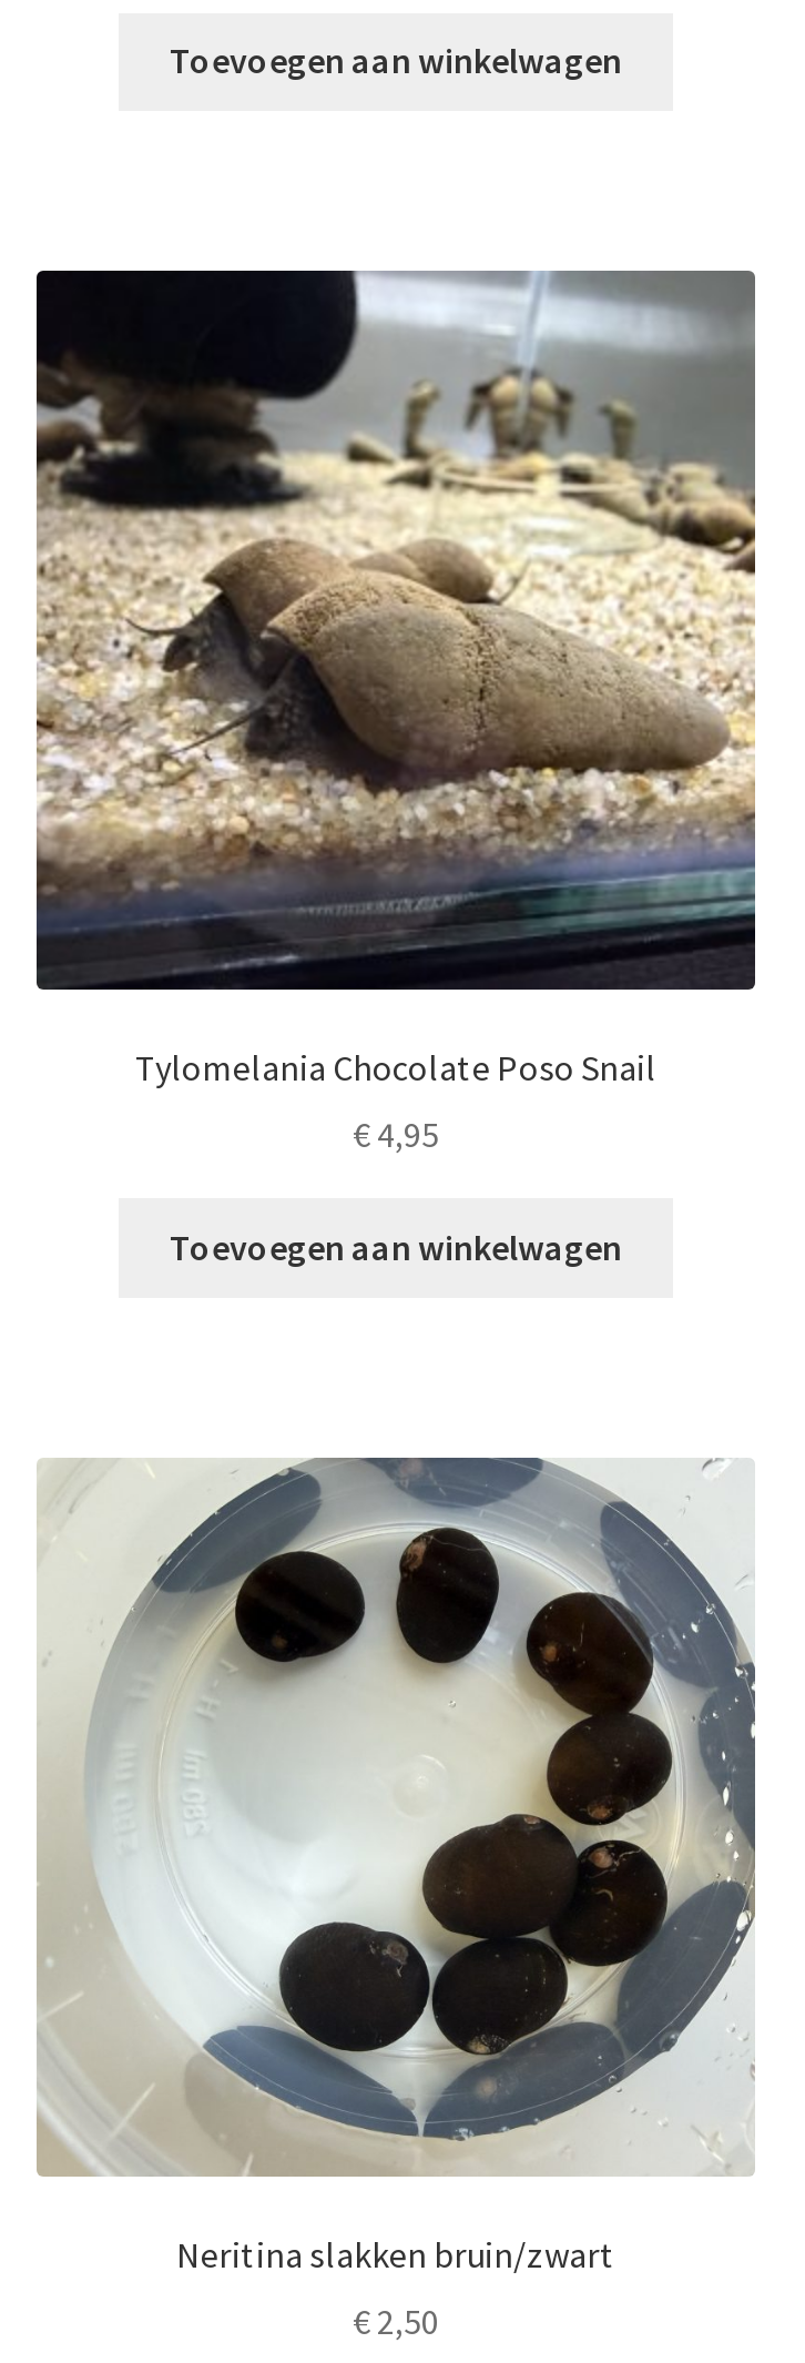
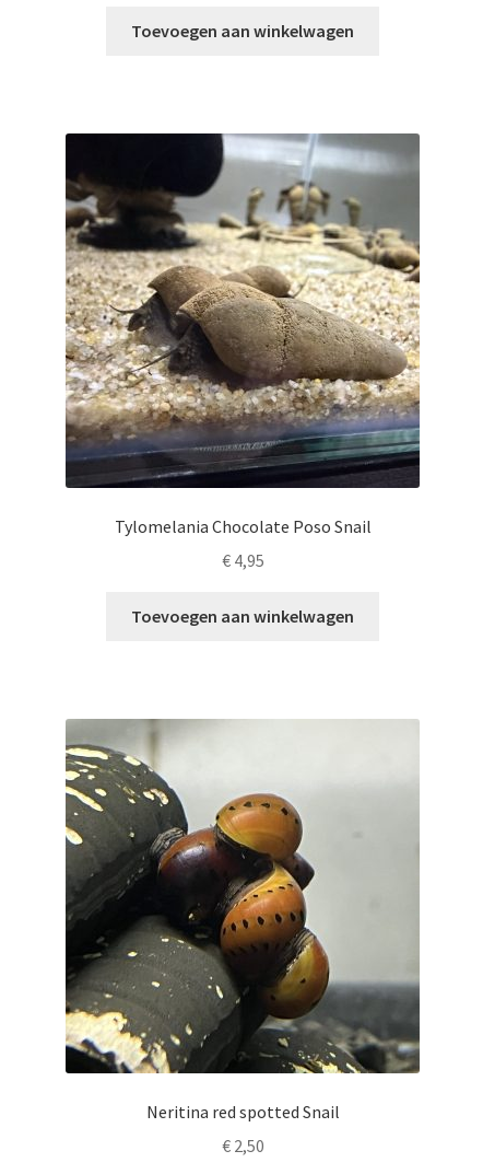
- [image]
- Neritina slakken bruin/zwart
+ [image]
+ Neritina red spotted Snail
